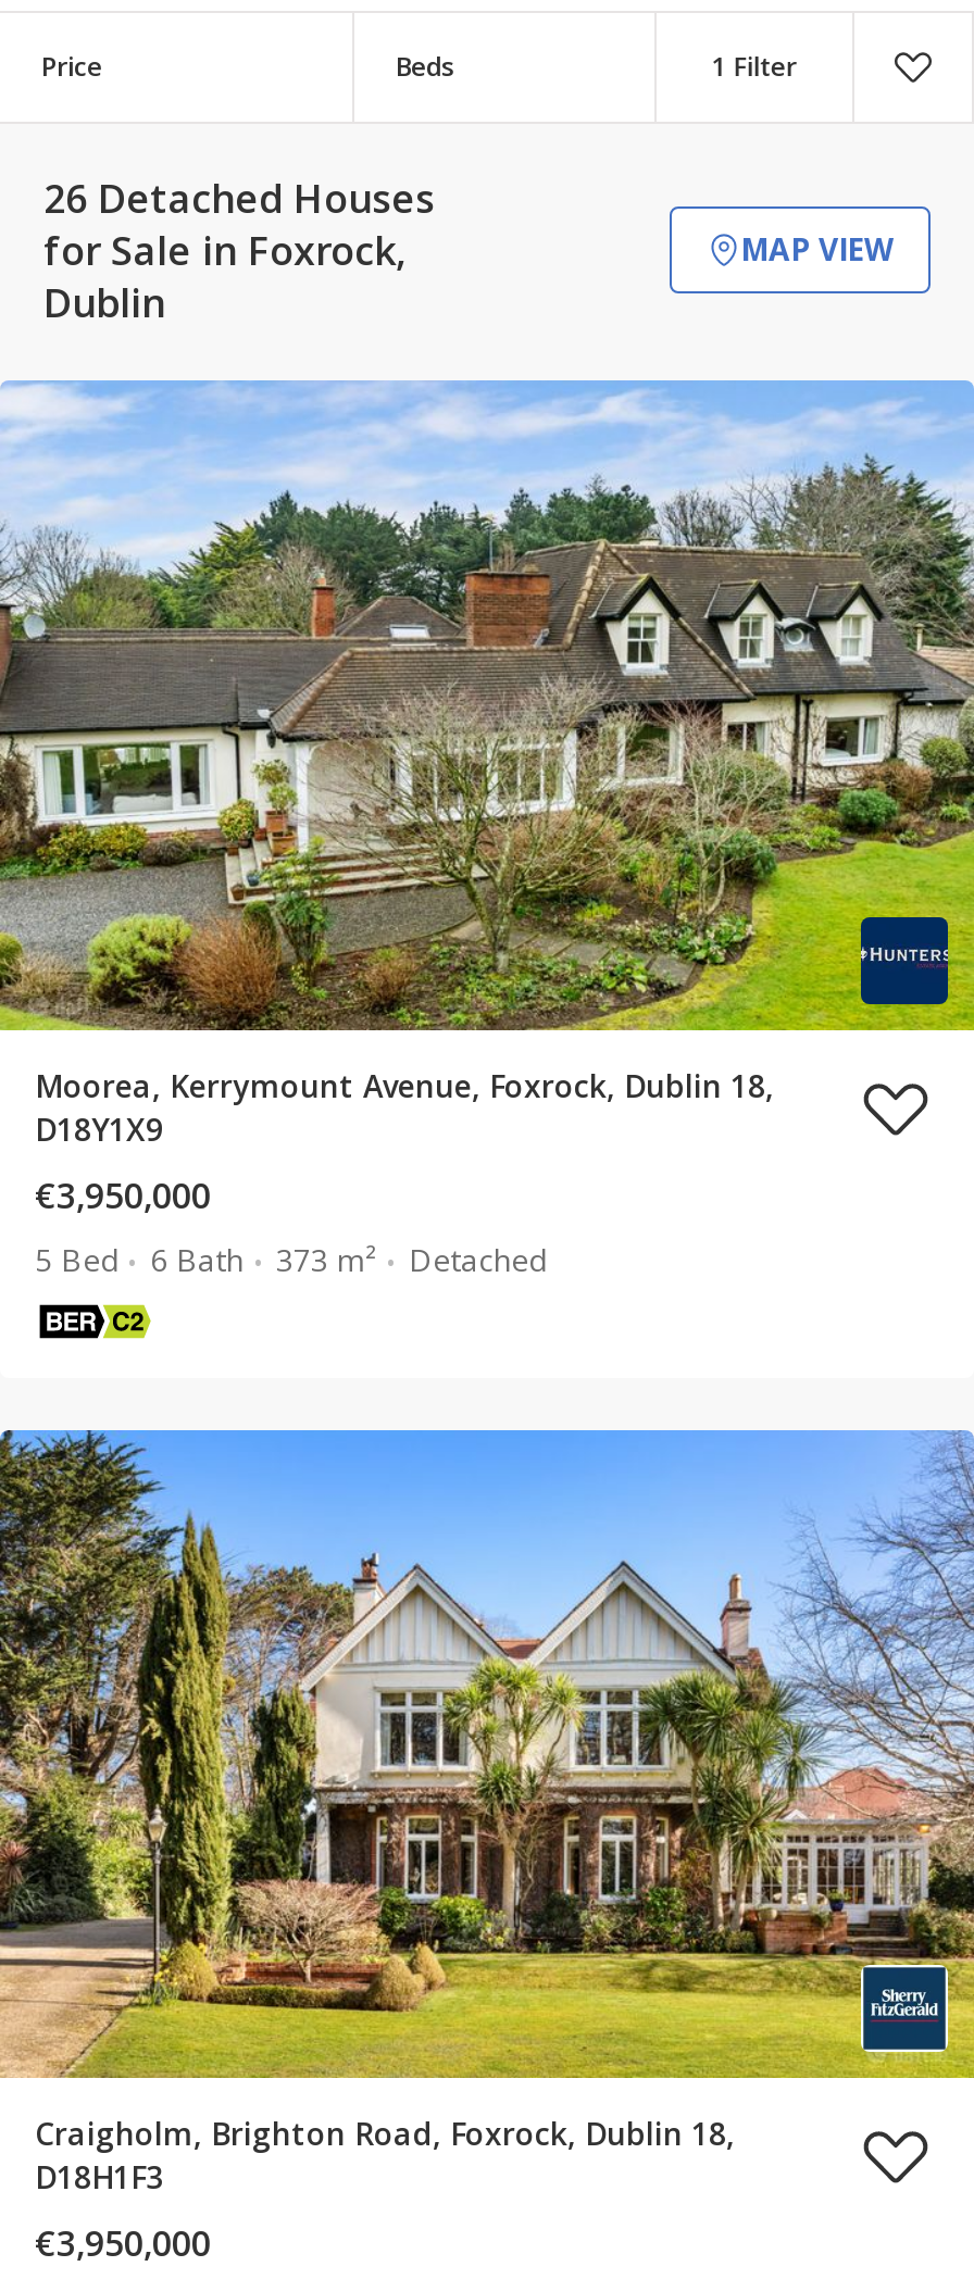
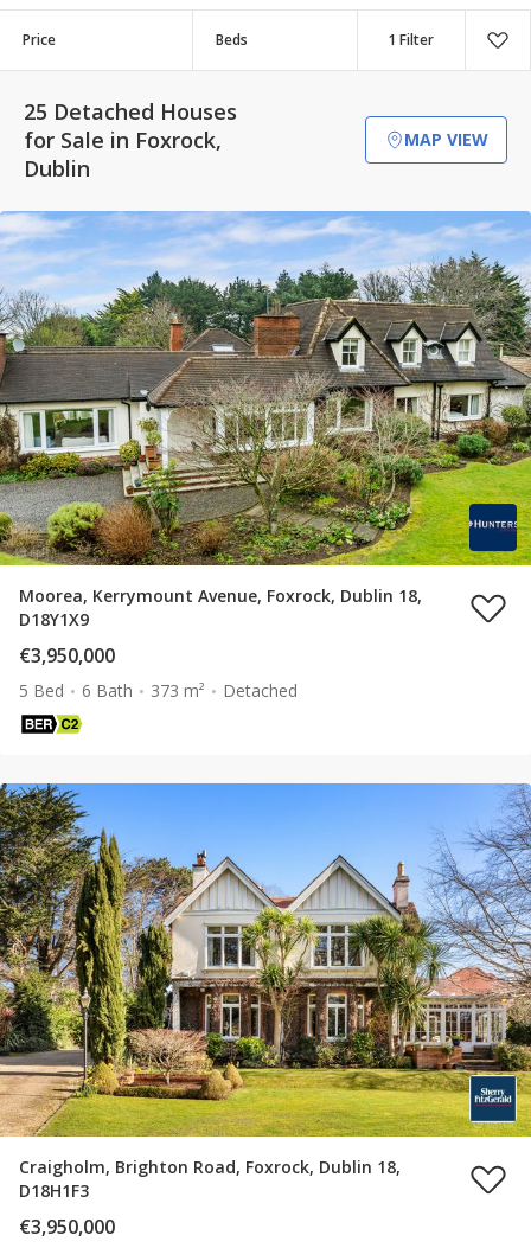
- 26 Detached Houses
+ 25 Detached Houses
